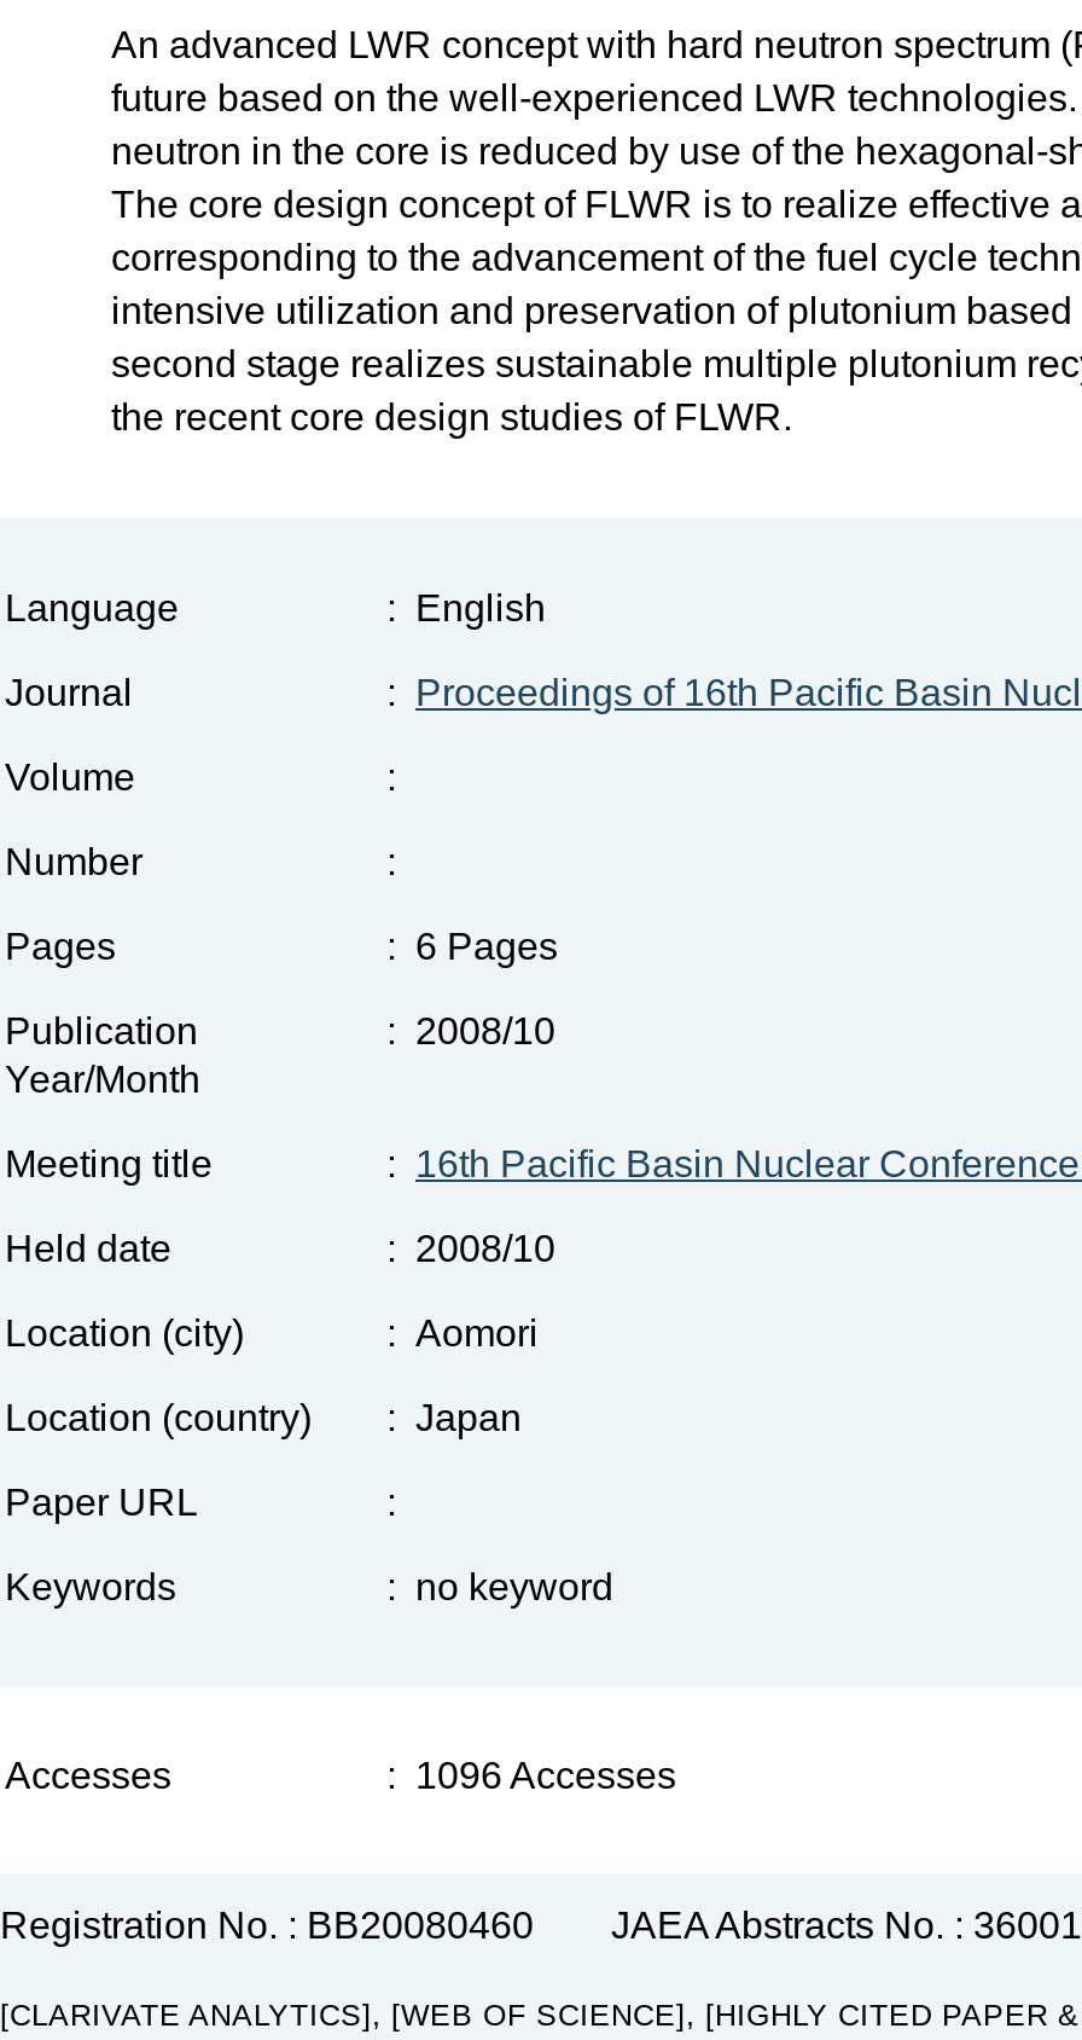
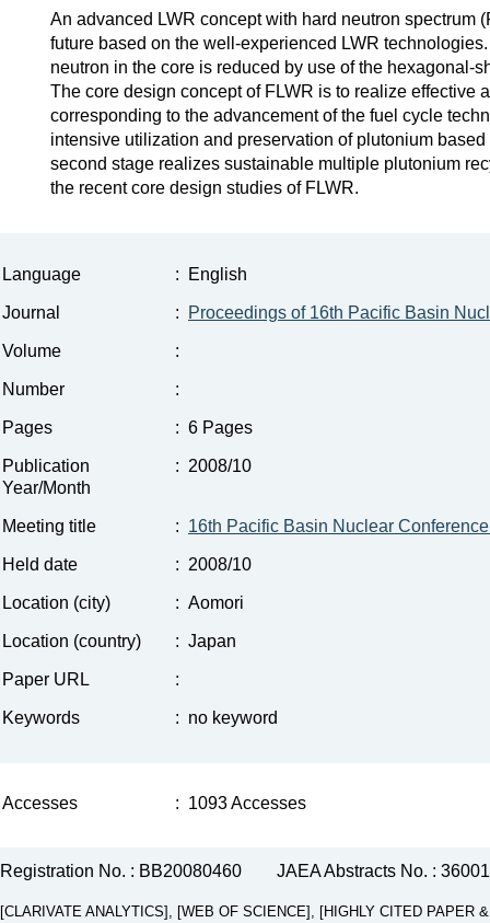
- : 1096 Accesses
+ : 1093 Accesses
